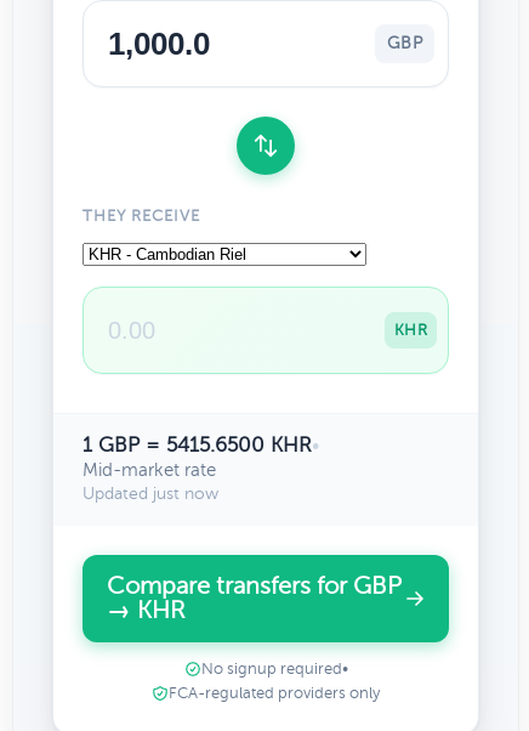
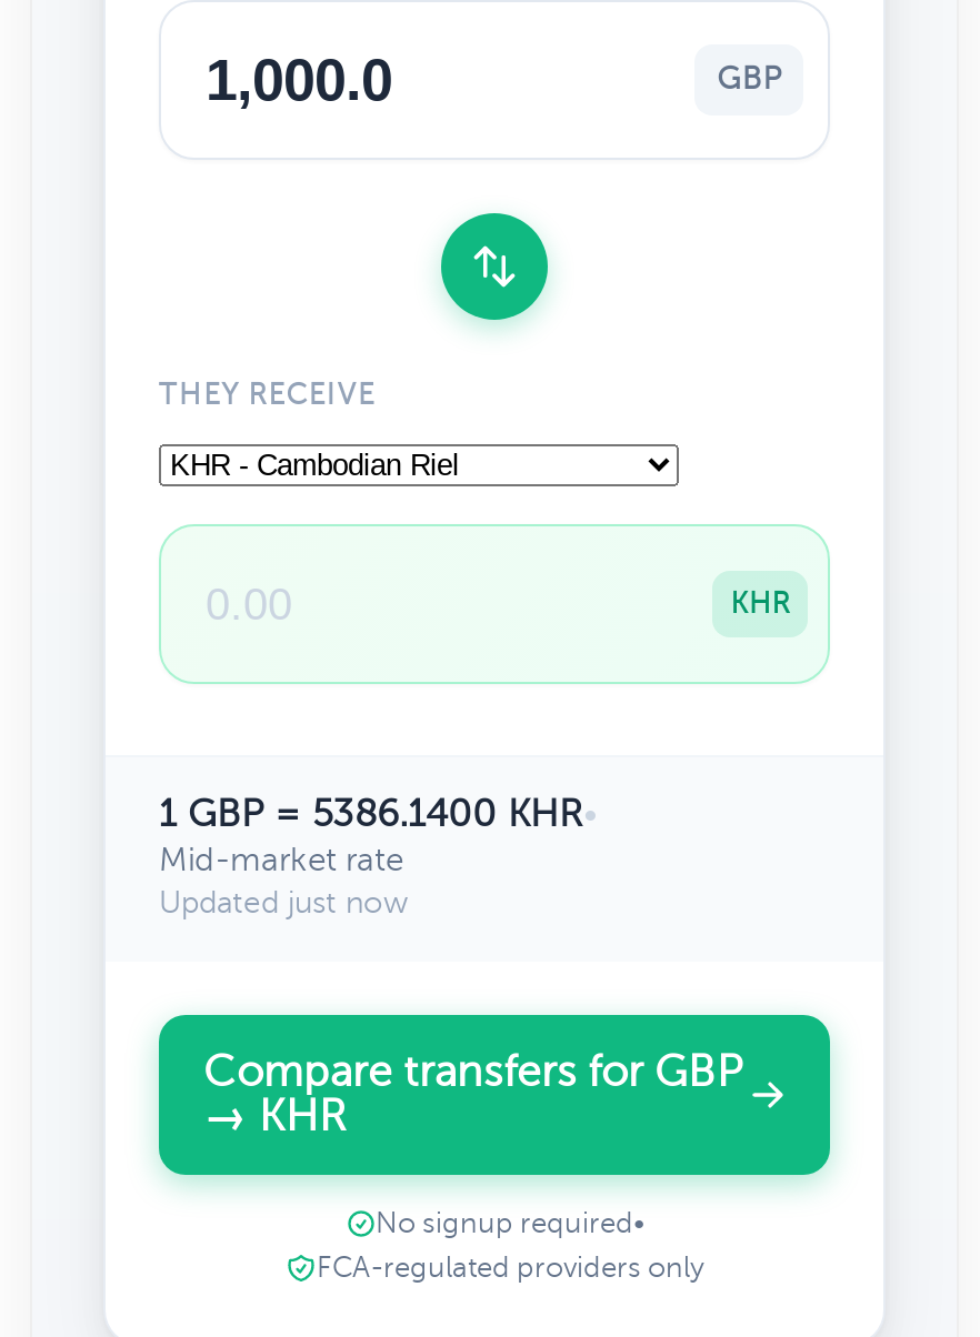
- 1 GBP = 5415.6500 KHR •
+ 1 GBP = 5386.1400 KHR •
